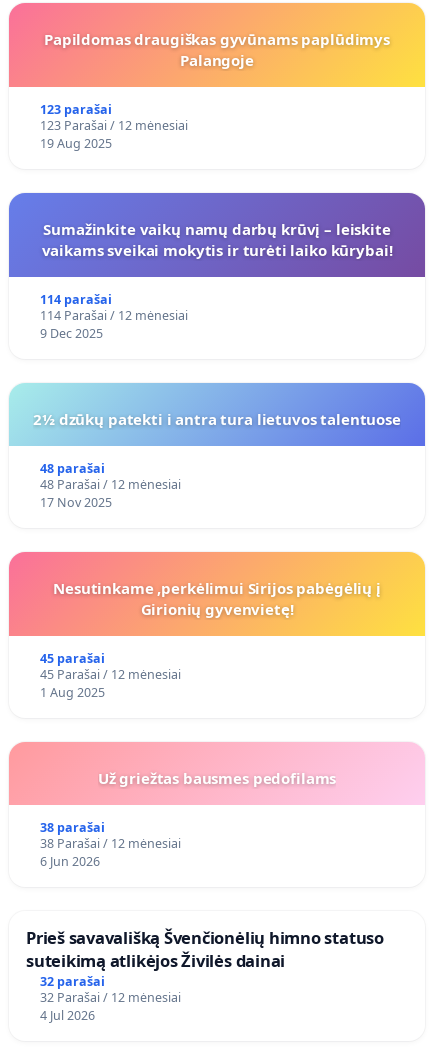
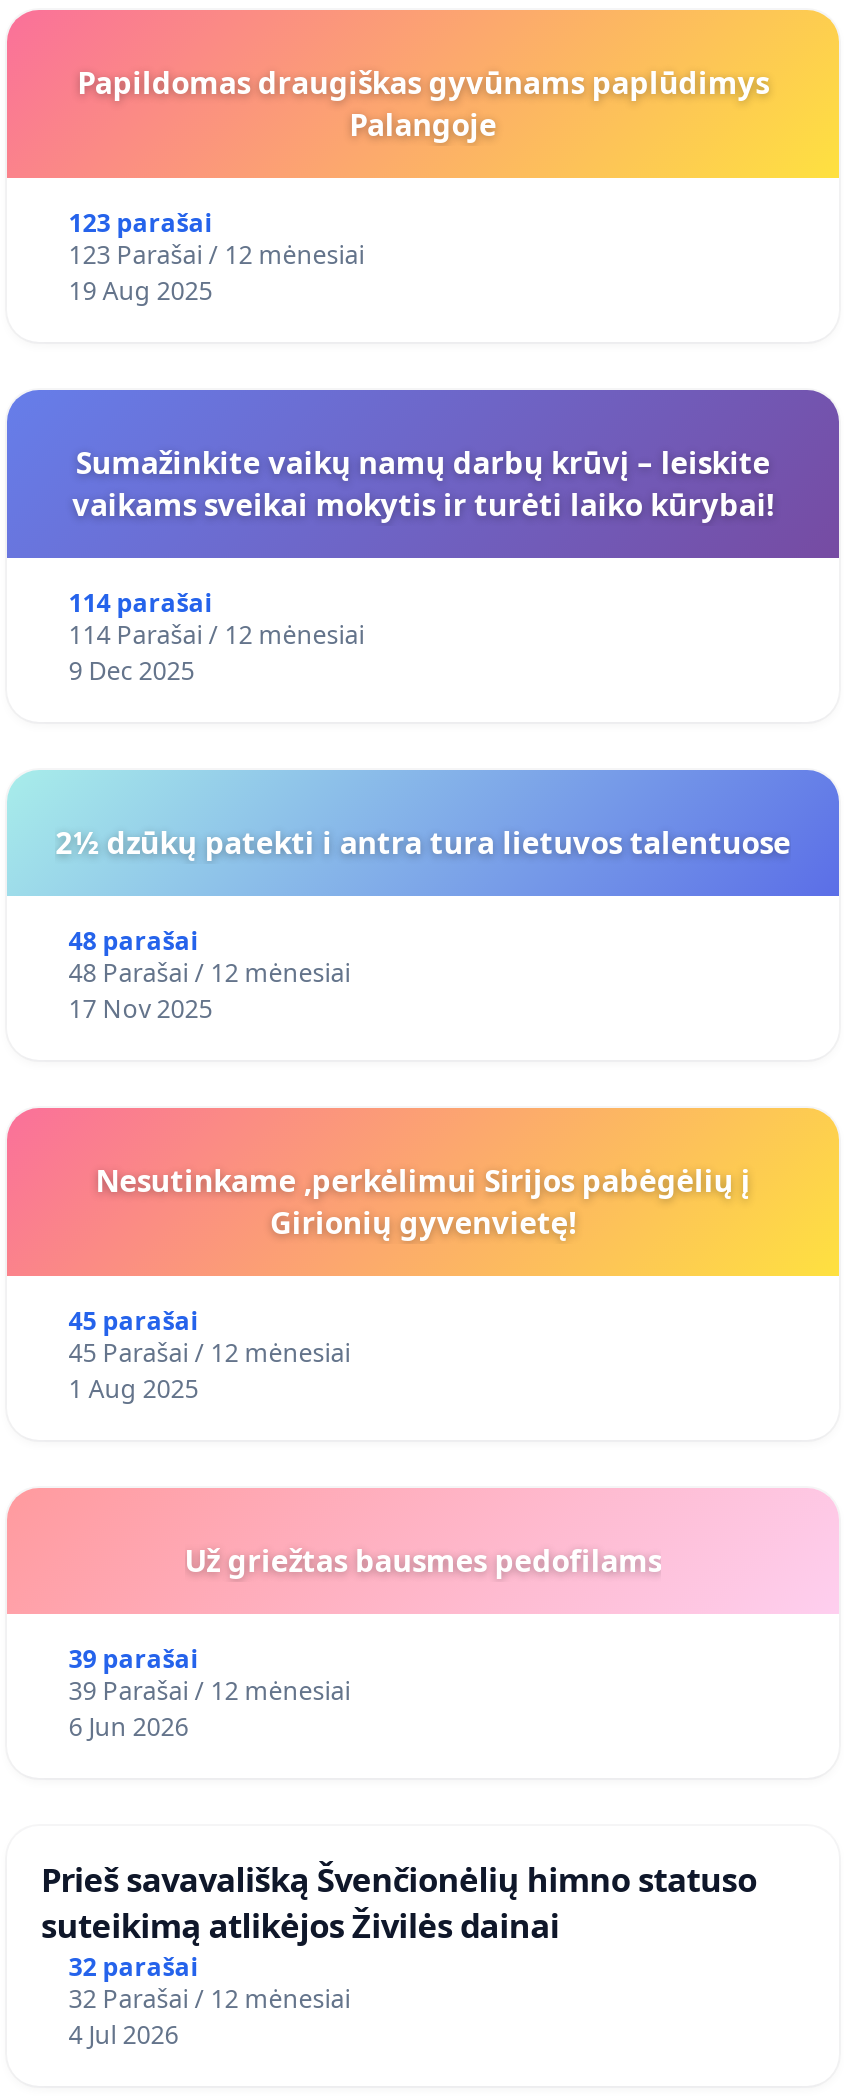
- 38 parašai
+ 39 parašai

- 38 Parašai / 12 mėnesiai
+ 39 Parašai / 12 mėnesiai
